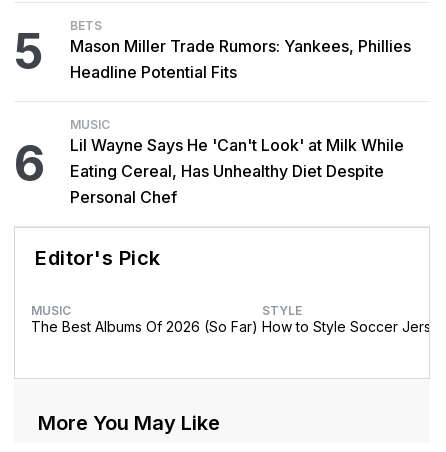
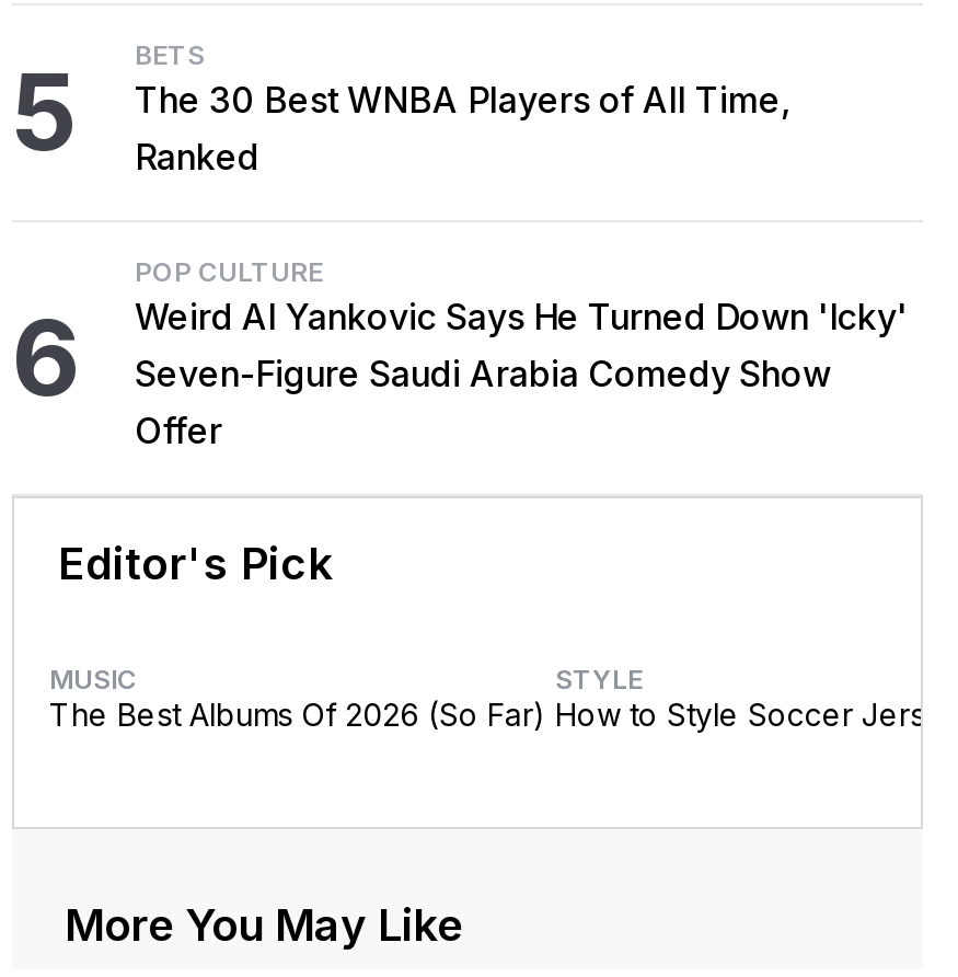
- Mason Miller Trade Rumors: Yankees, Phillies
- Headline Potential Fits
+ The 30 Best WNBA Players of All Time,
+ Ranked

- MUSIC
- Lil Wayne Says He 'Can't Look' at Milk While
- Eating Cereal, Has Unhealthy Diet Despite
- Personal Chef
+ POP CULTURE
+ Weird Al Yankovic Says He Turned Down 'Icky'
+ Seven-Figure Saudi Arabia Comedy Show
+ Offer
